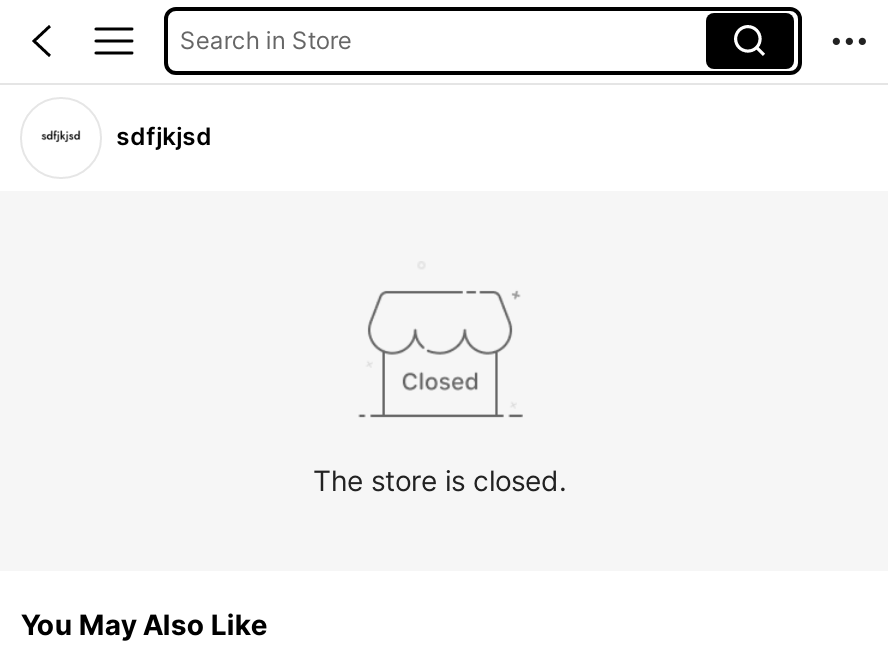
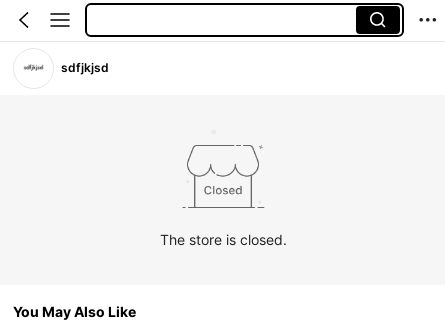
- Search in Store
